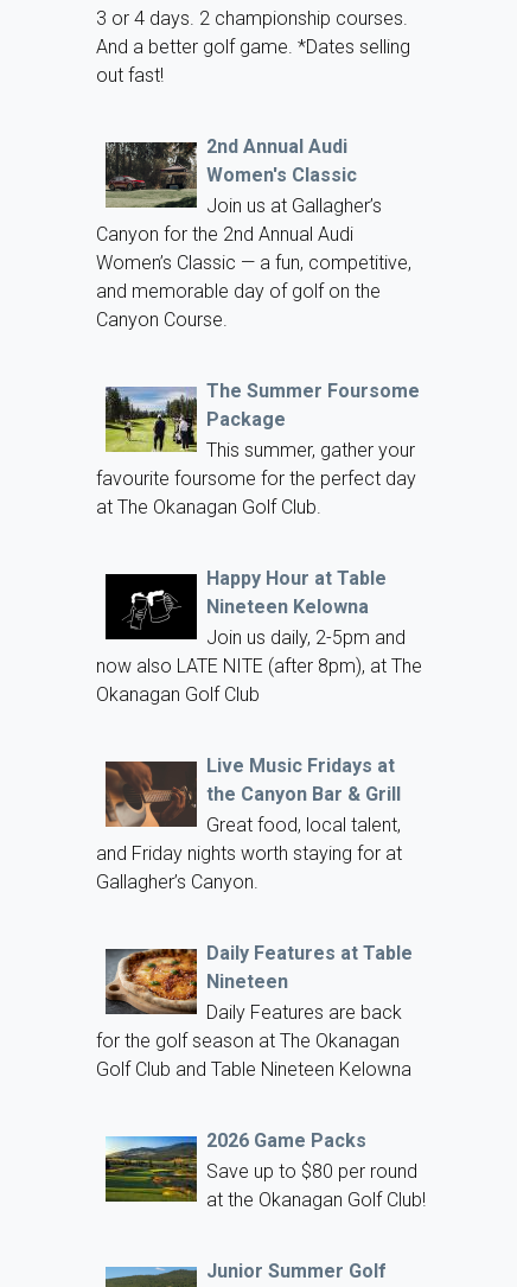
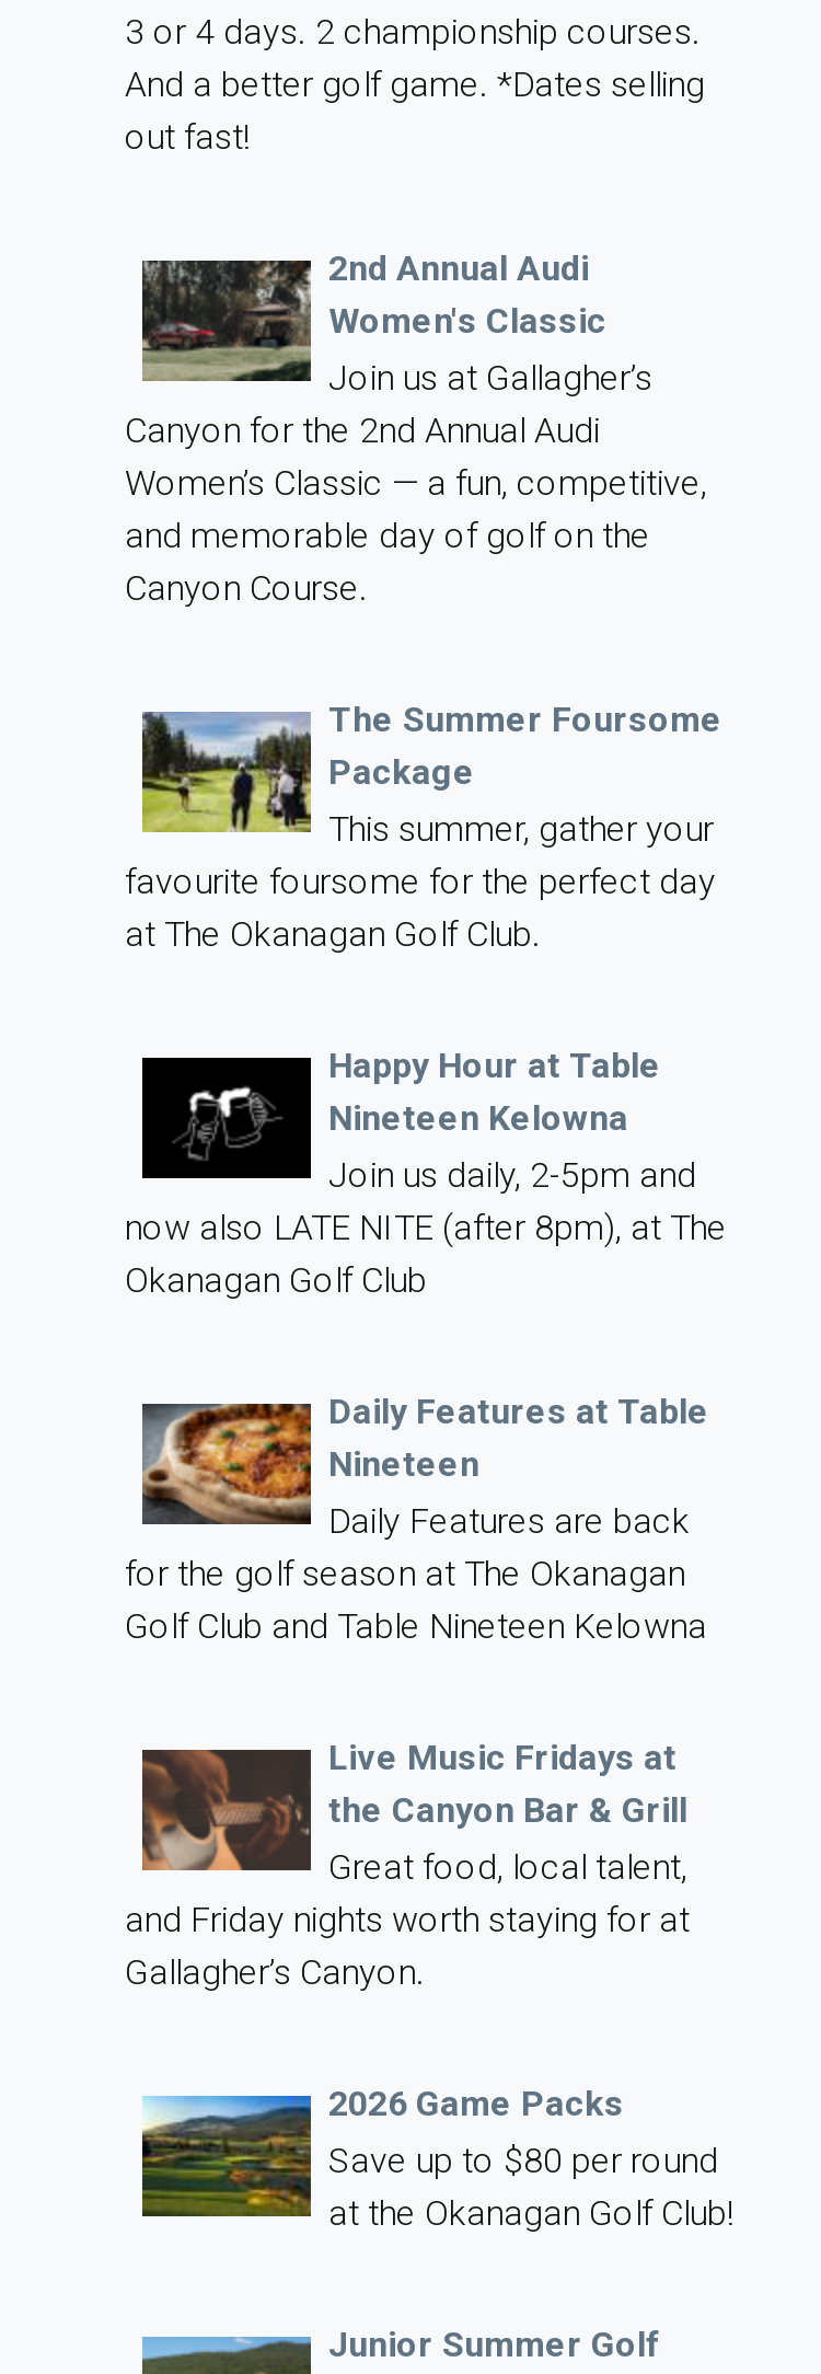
moved down: [image] | Live Music Fridays at | the Canyon Bar & Grill | Great food, local talent, | and Friday nights worth staying for at | Gallagher’s Canyon.

moved up: [image] | Daily Features at Table | Nineteen | Daily Features are back | for the golf season at The Okanagan | Golf Club and Table Nineteen Kelowna
